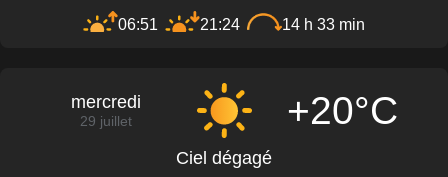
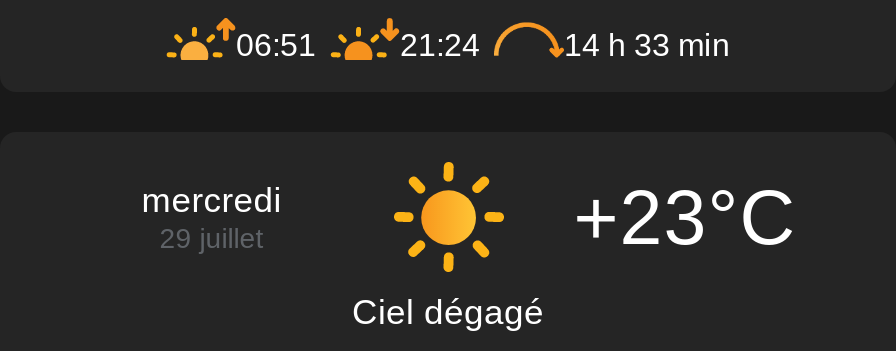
- +20°C
+ +23°C
